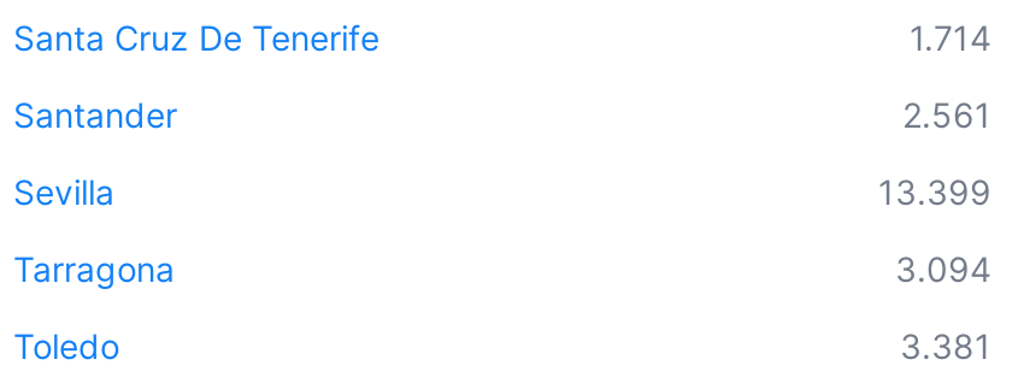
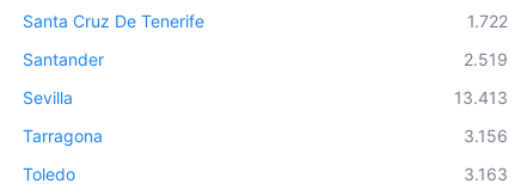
- 1.714
+ 1.722

- 2.561
+ 2.519

- 13.399
+ 13.413

- 3.094
+ 3.156

- 3.381
+ 3.163
